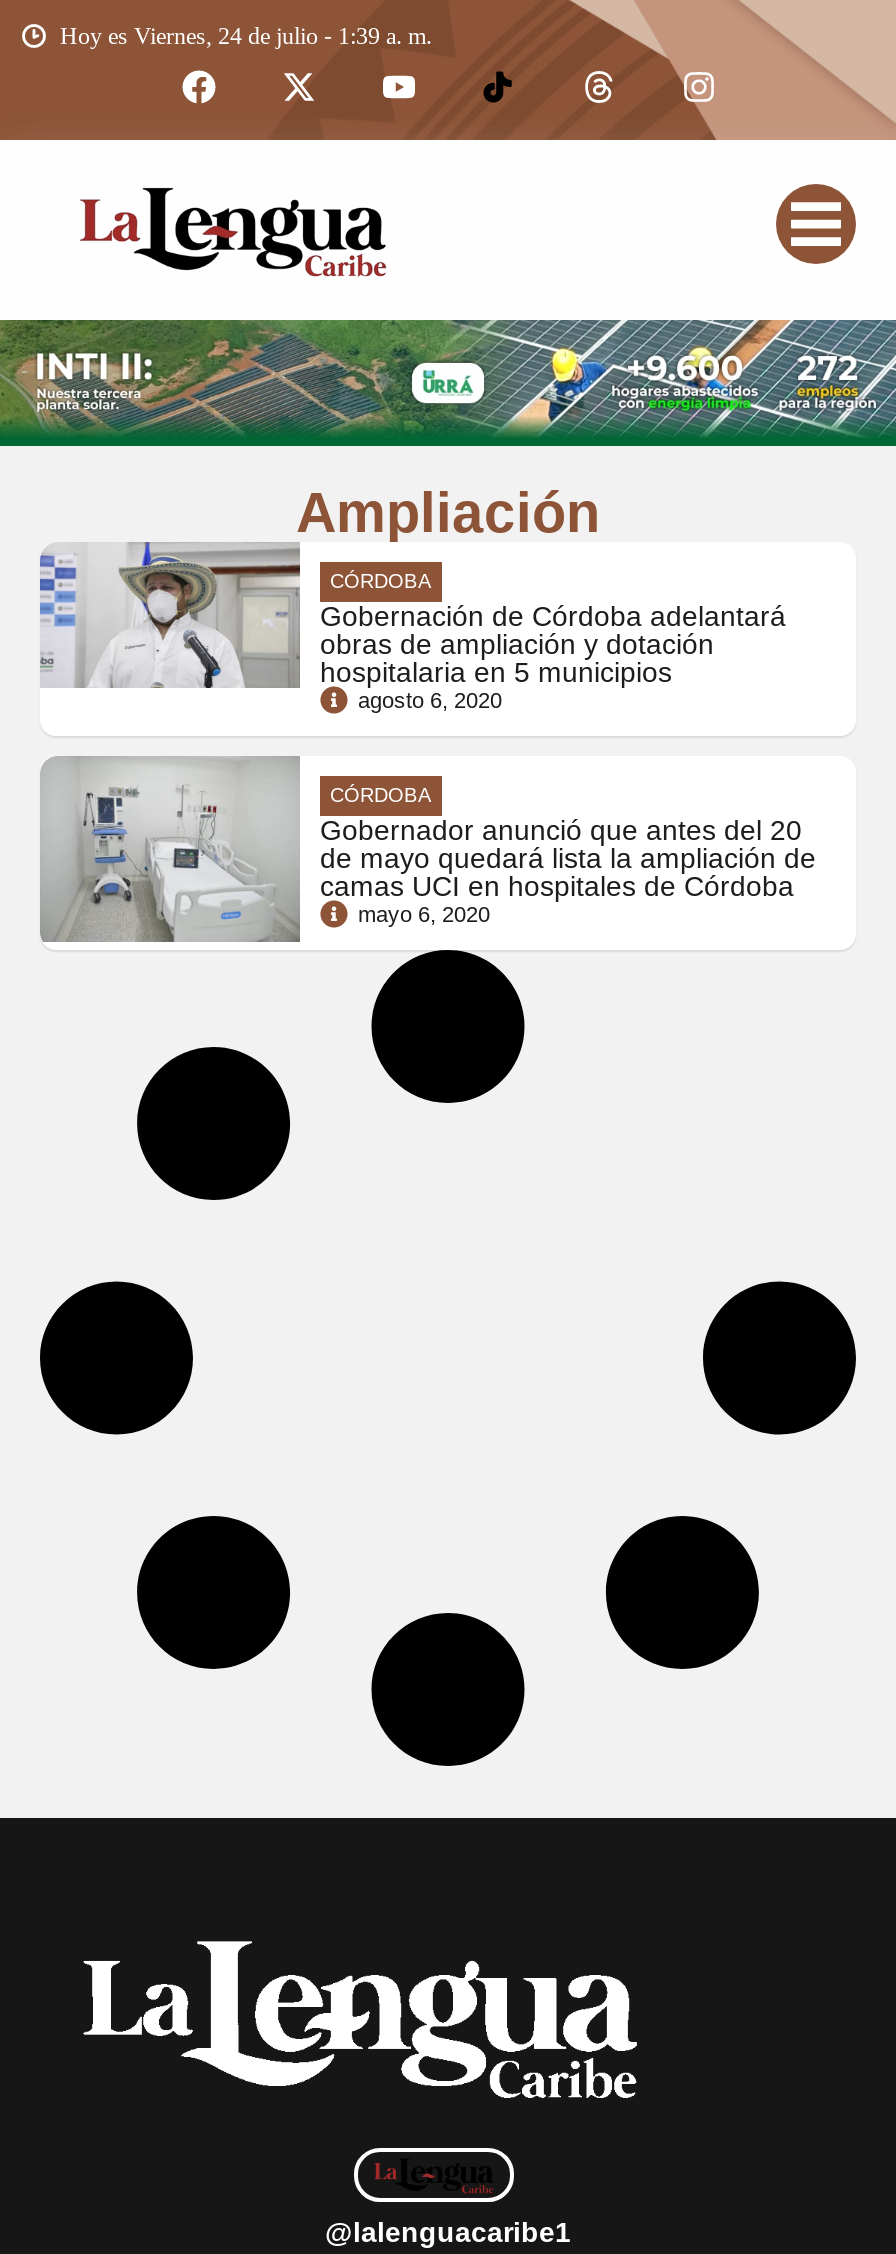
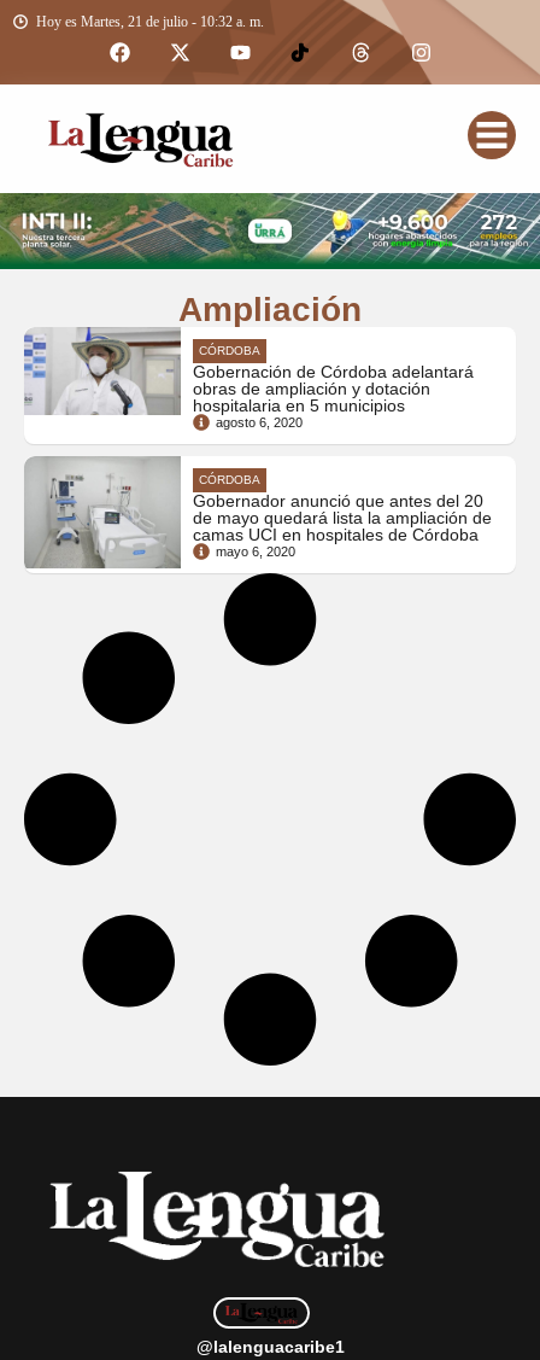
- Hoy es Viernes, 24 de julio - 1:39 a. m.
+ Hoy es Martes, 21 de julio - 10:32 a. m.
